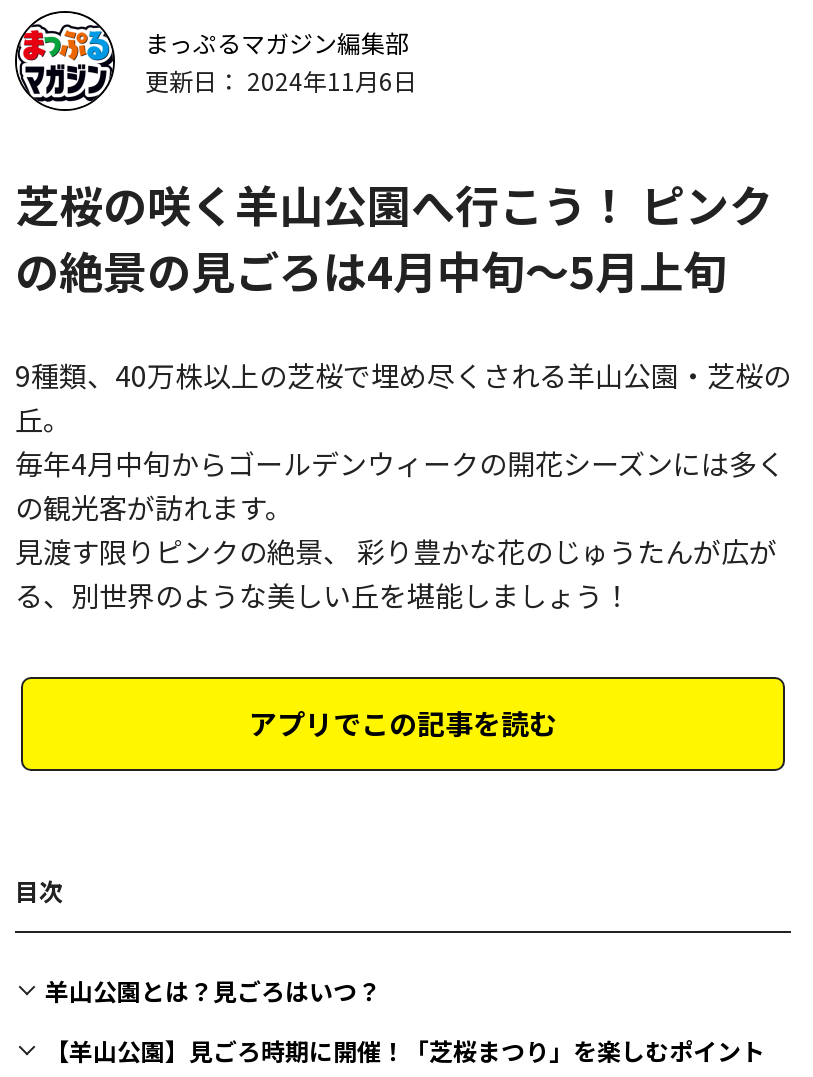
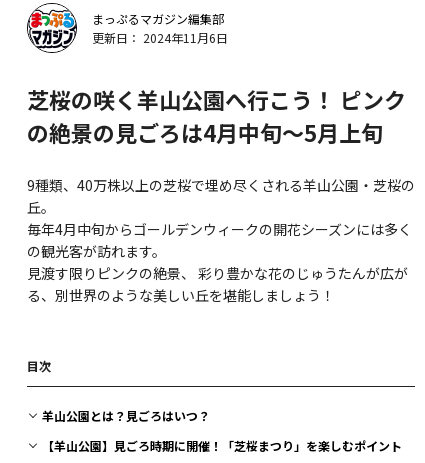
- アプリでこの記事を読む
